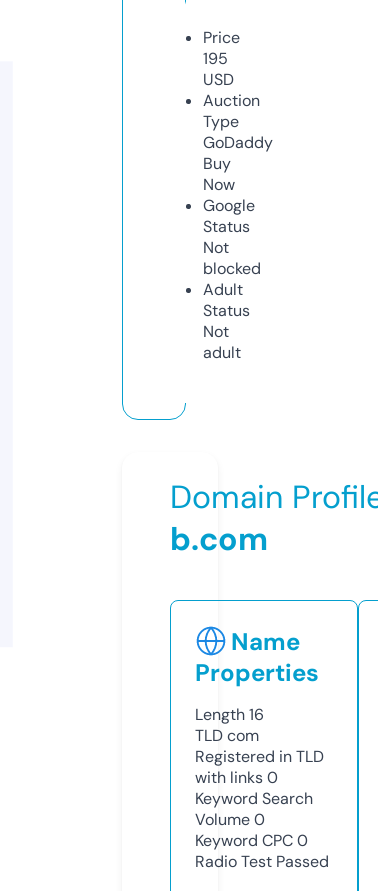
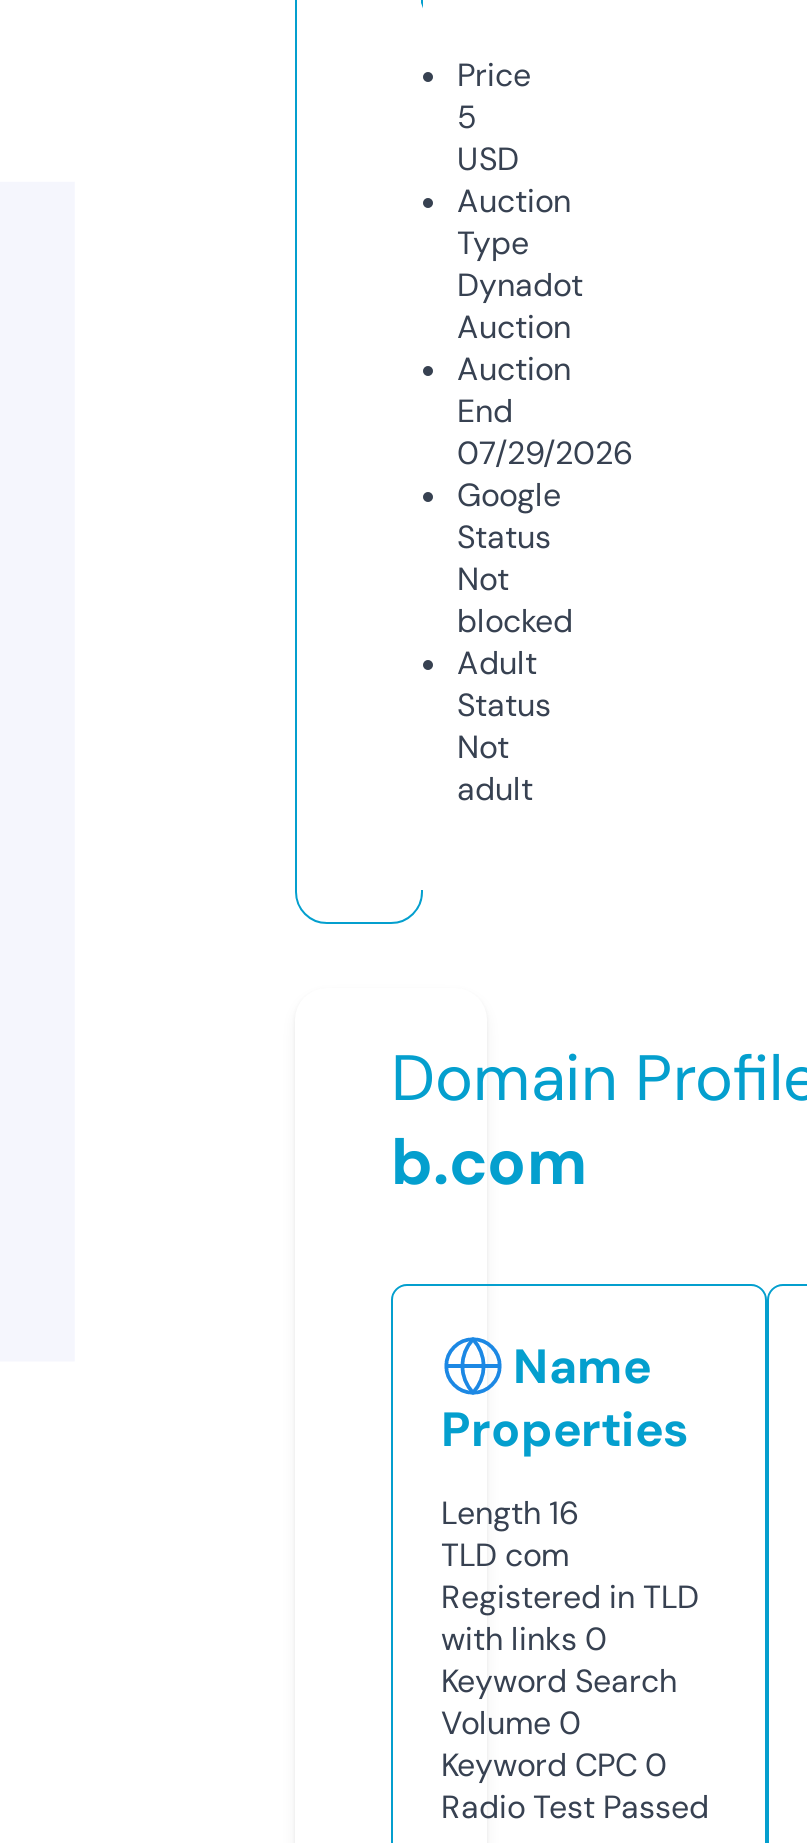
- 195
+ 5

- GoDaddy
- Buy
- Now
+ Dynadot
+ Auction
+ Auction
+ End
+ 07/29/2026
